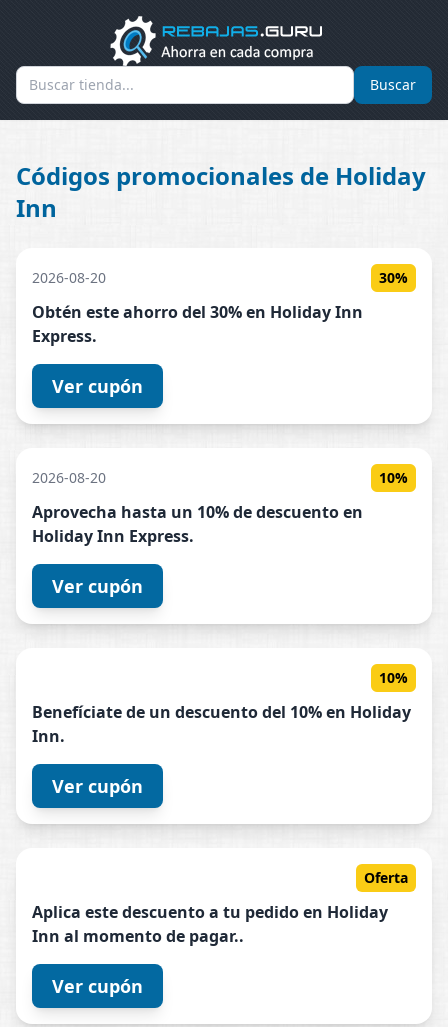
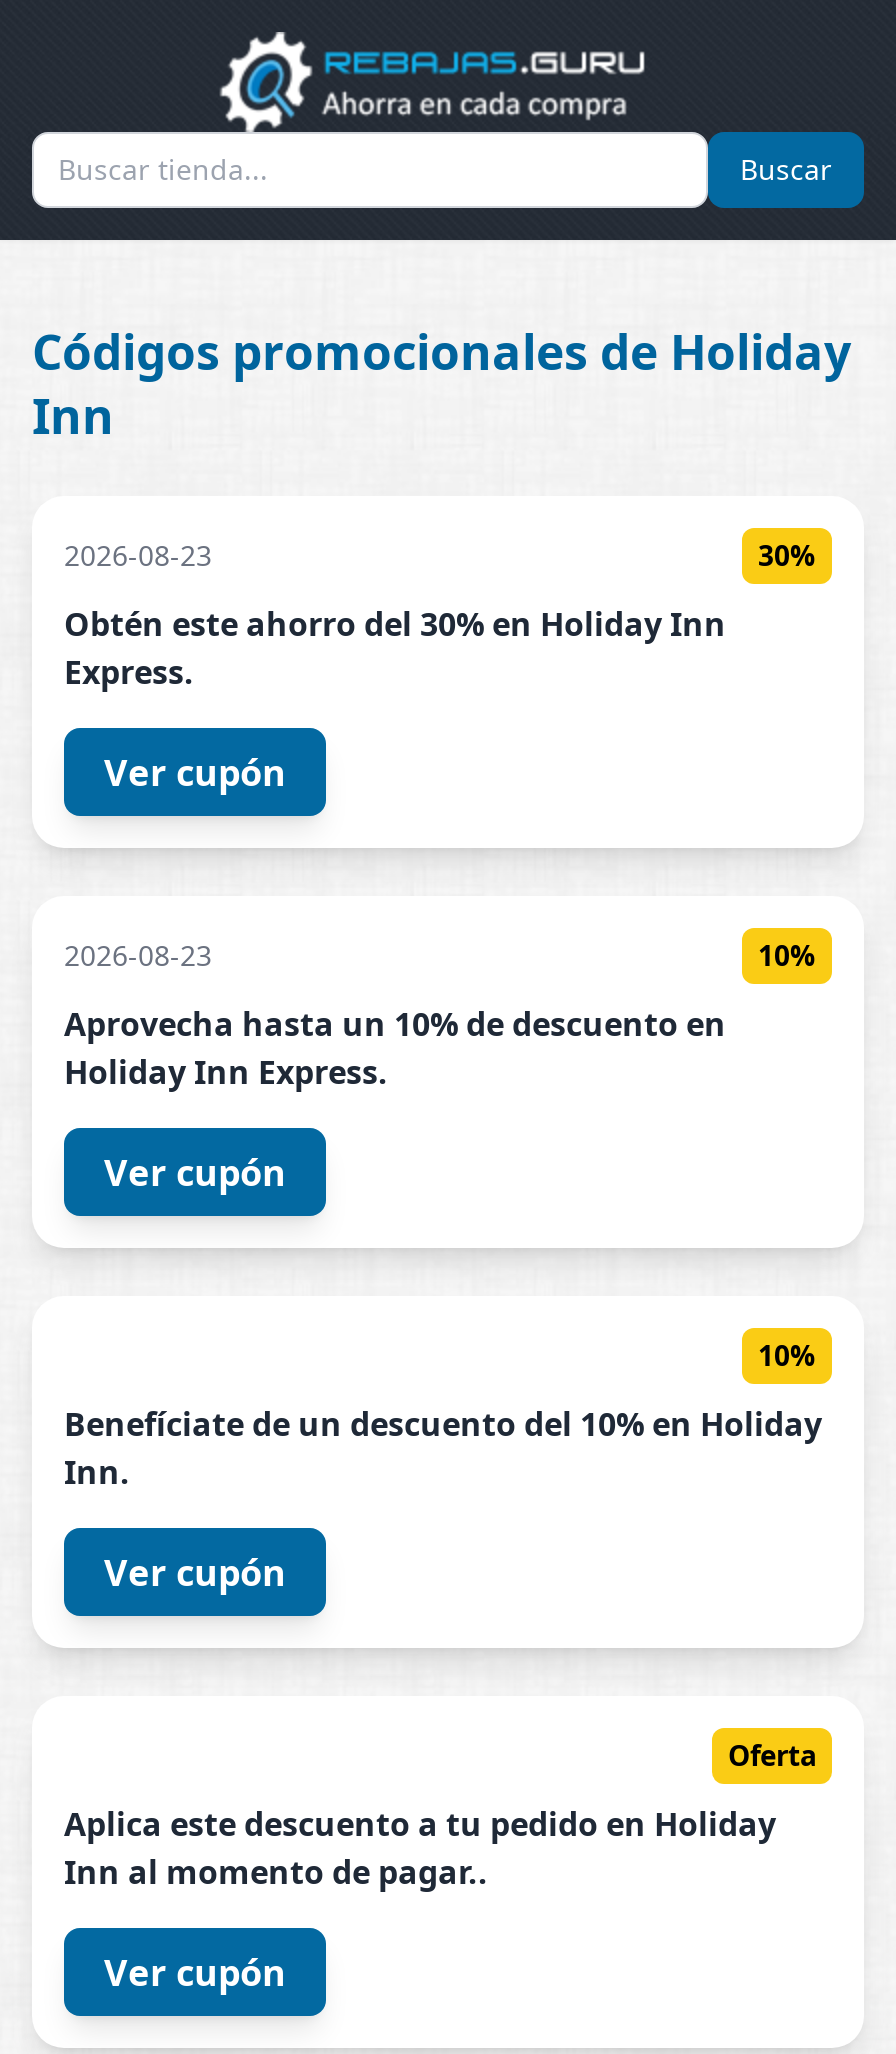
- 2026-08-20
+ 2026-08-23

- 2026-08-20
+ 2026-08-23
